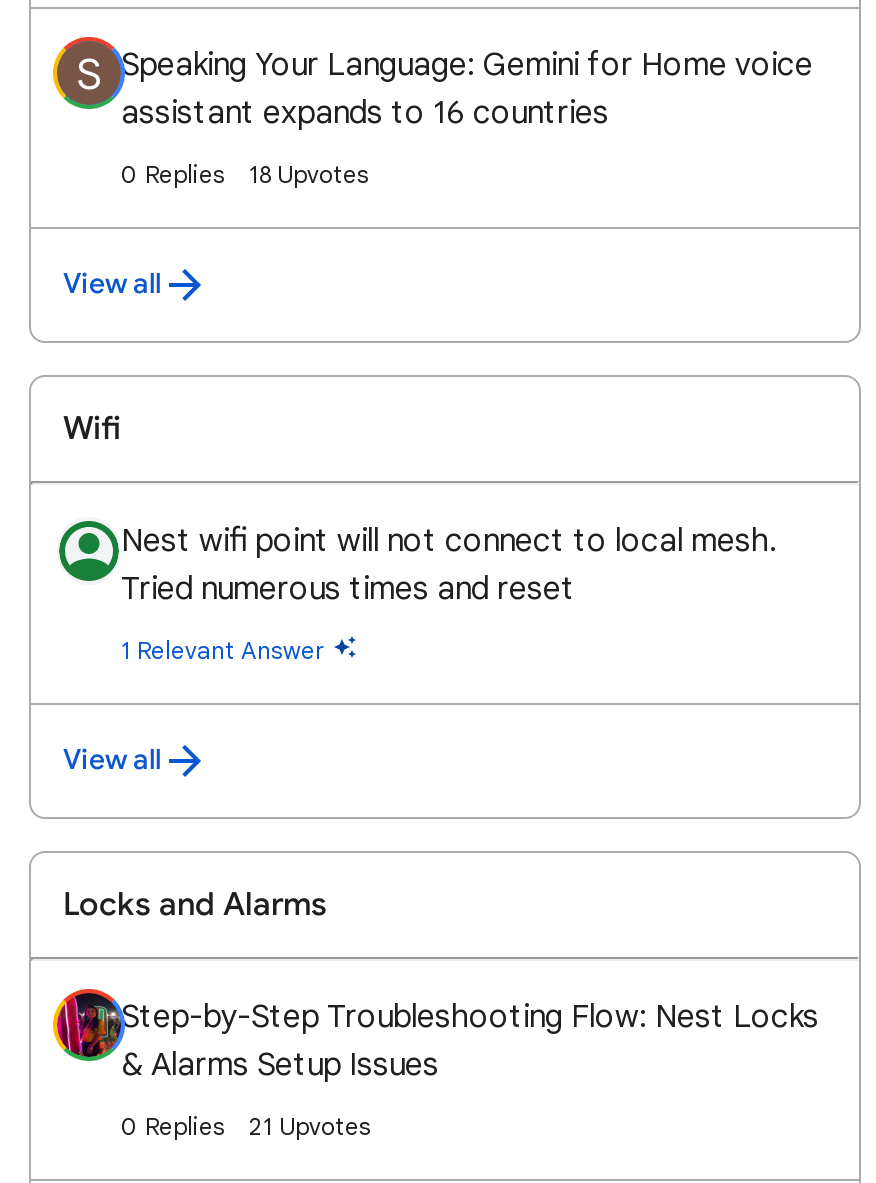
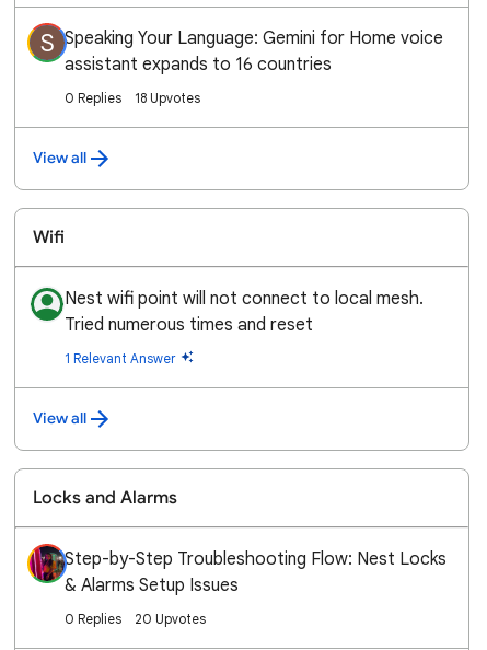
- 21 Upvotes
+ 20 Upvotes
